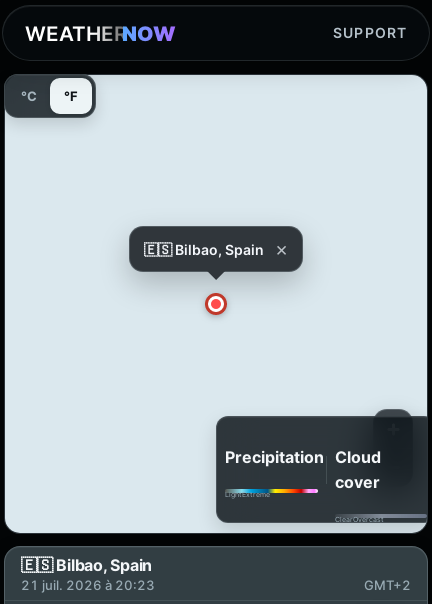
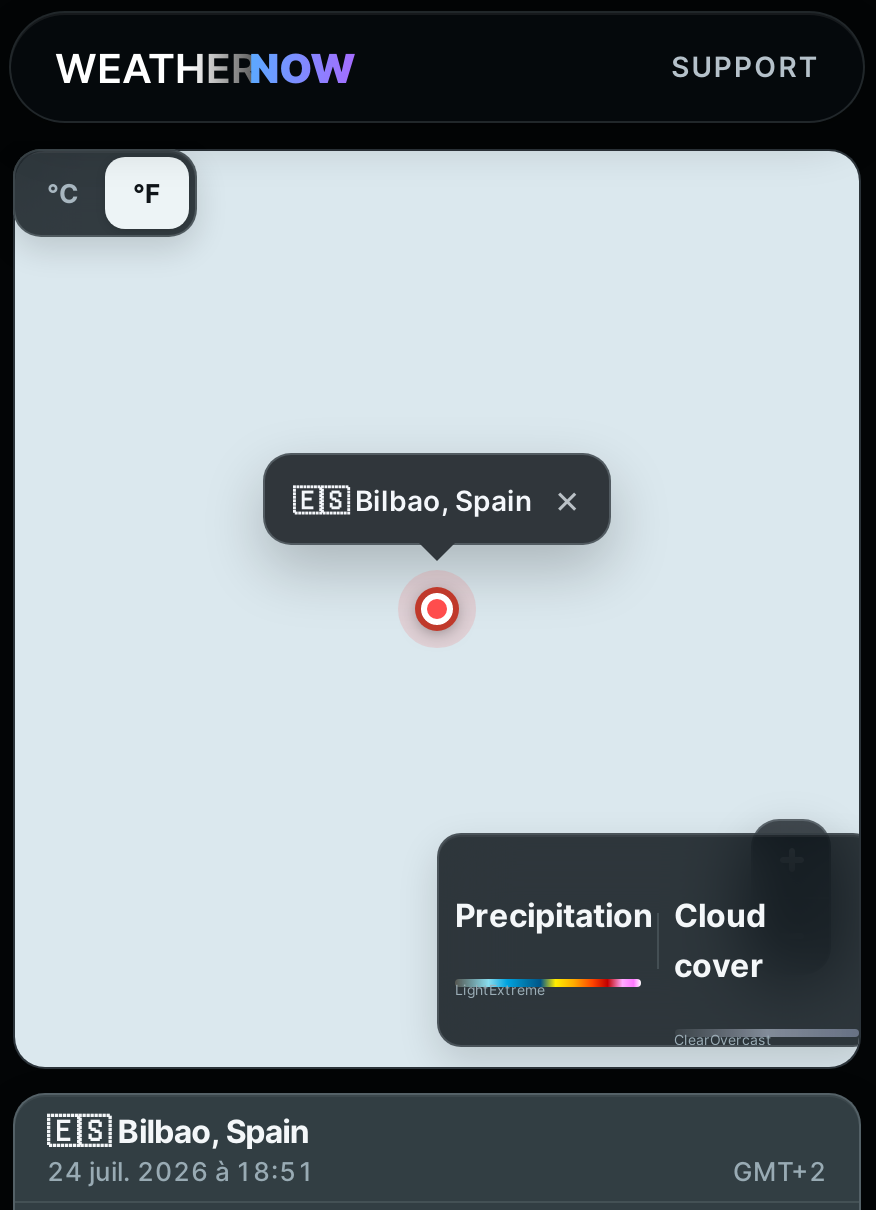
- 21 juil. 2026 à 20:23
+ 24 juil. 2026 à 18:51
